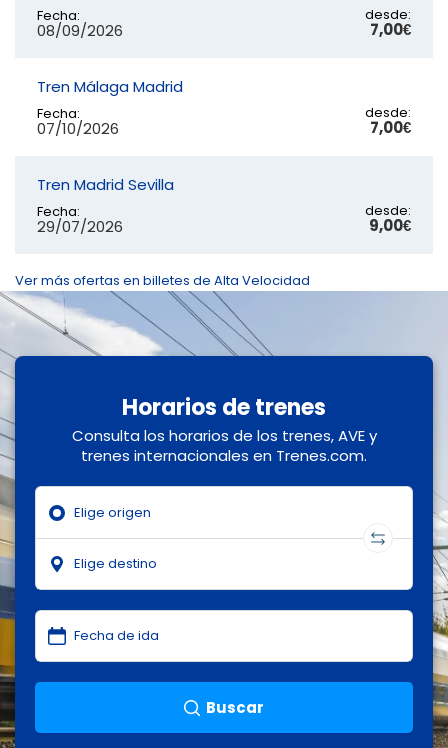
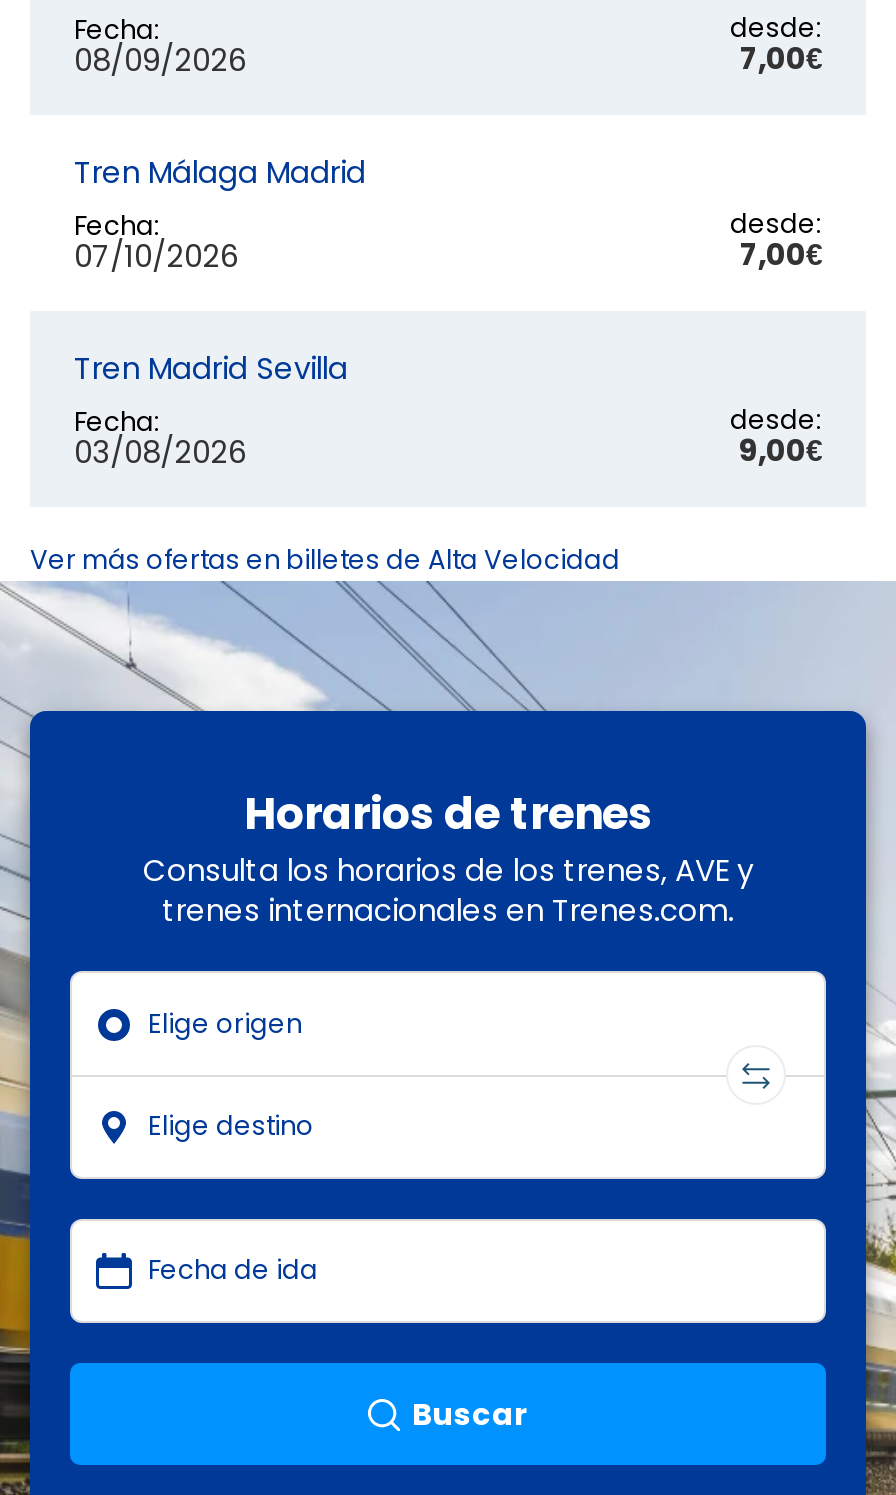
- 29/07/2026
+ 03/08/2026
